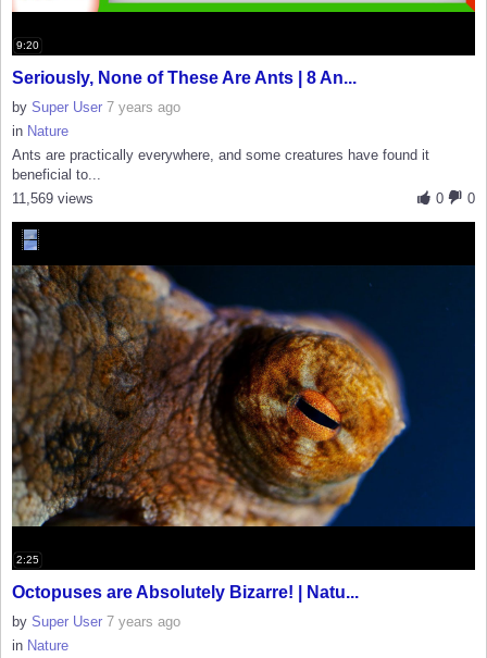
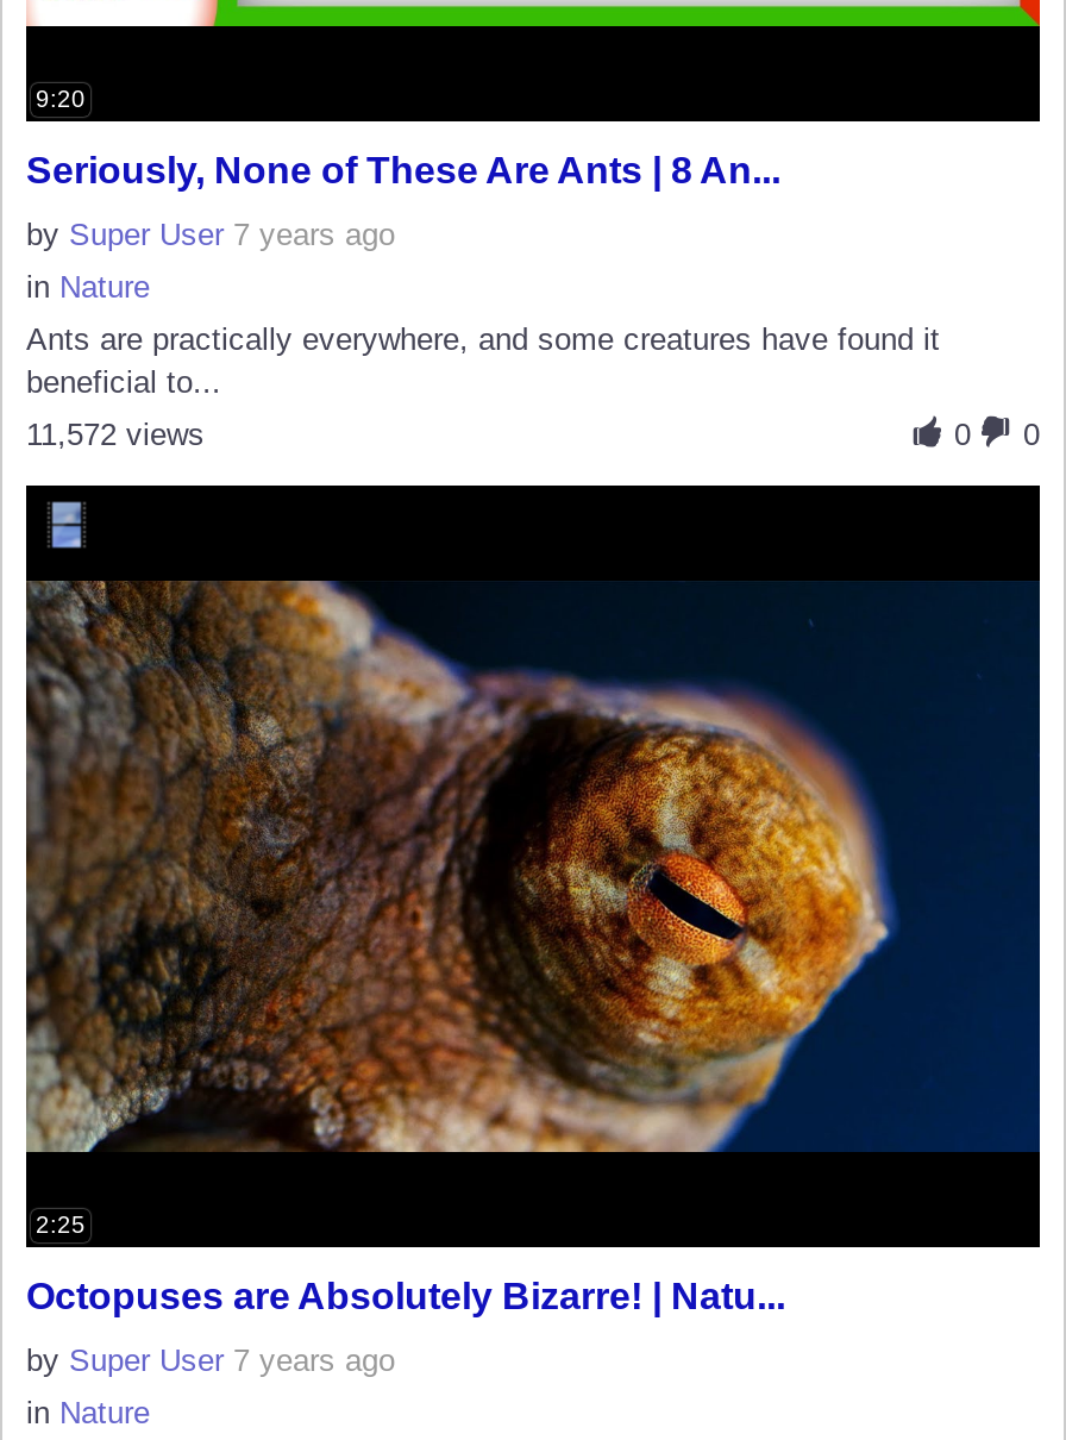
- 11,569 views
+ 11,572 views
